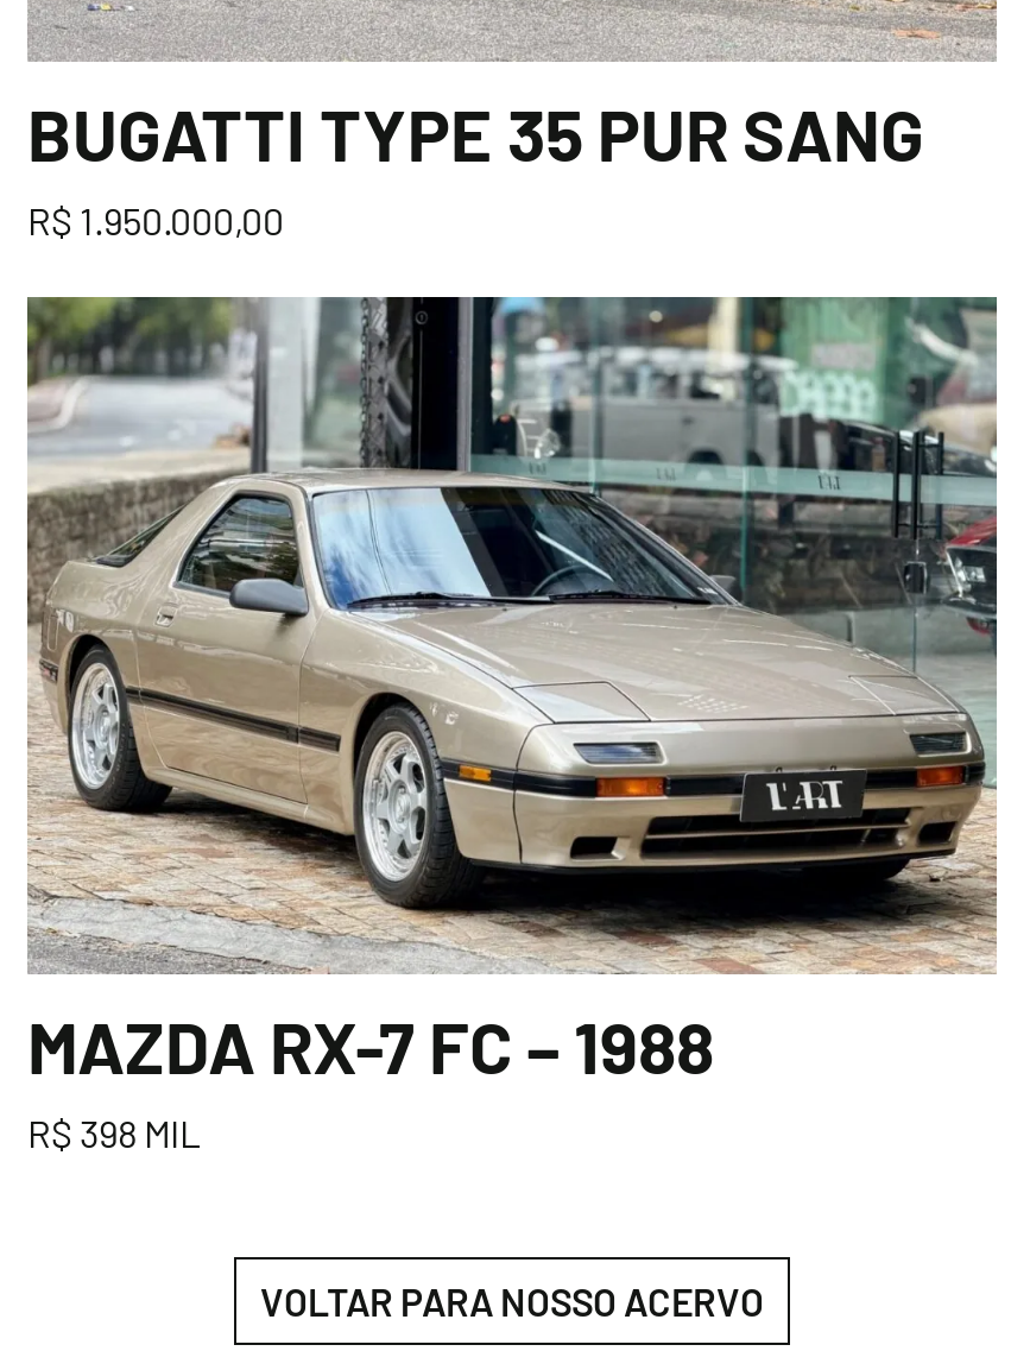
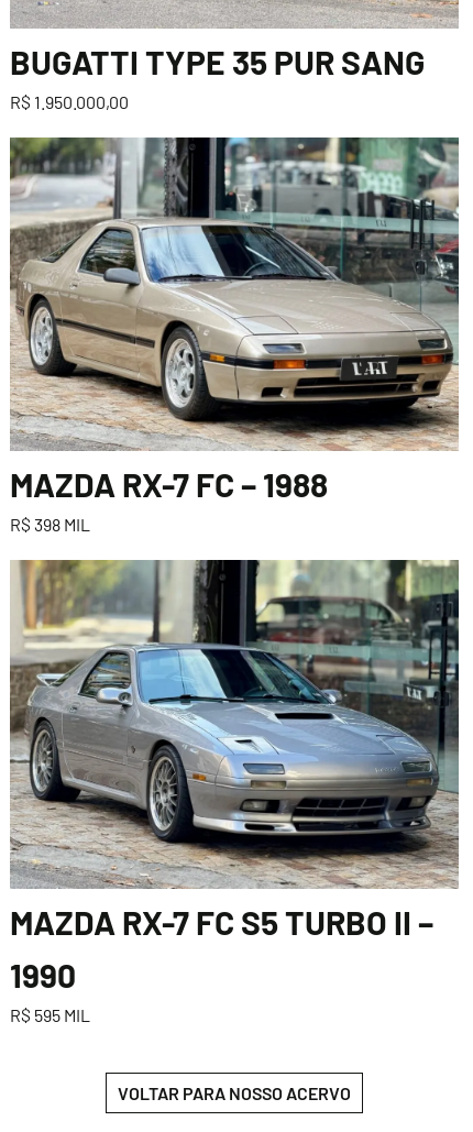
+ [image]
+ MAZDA RX-7 FC S5 TURBO II –
+ 1990
+ R$ 595 MIL
